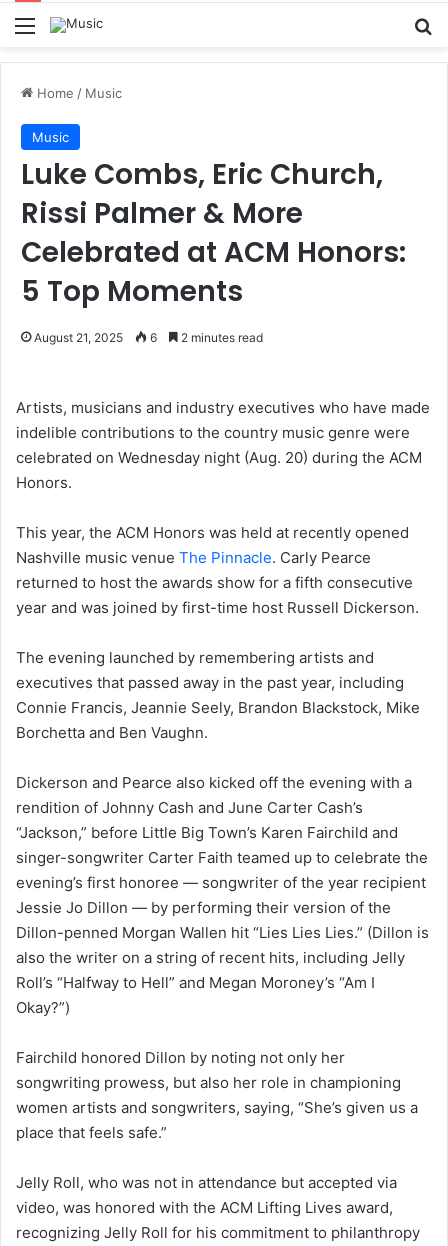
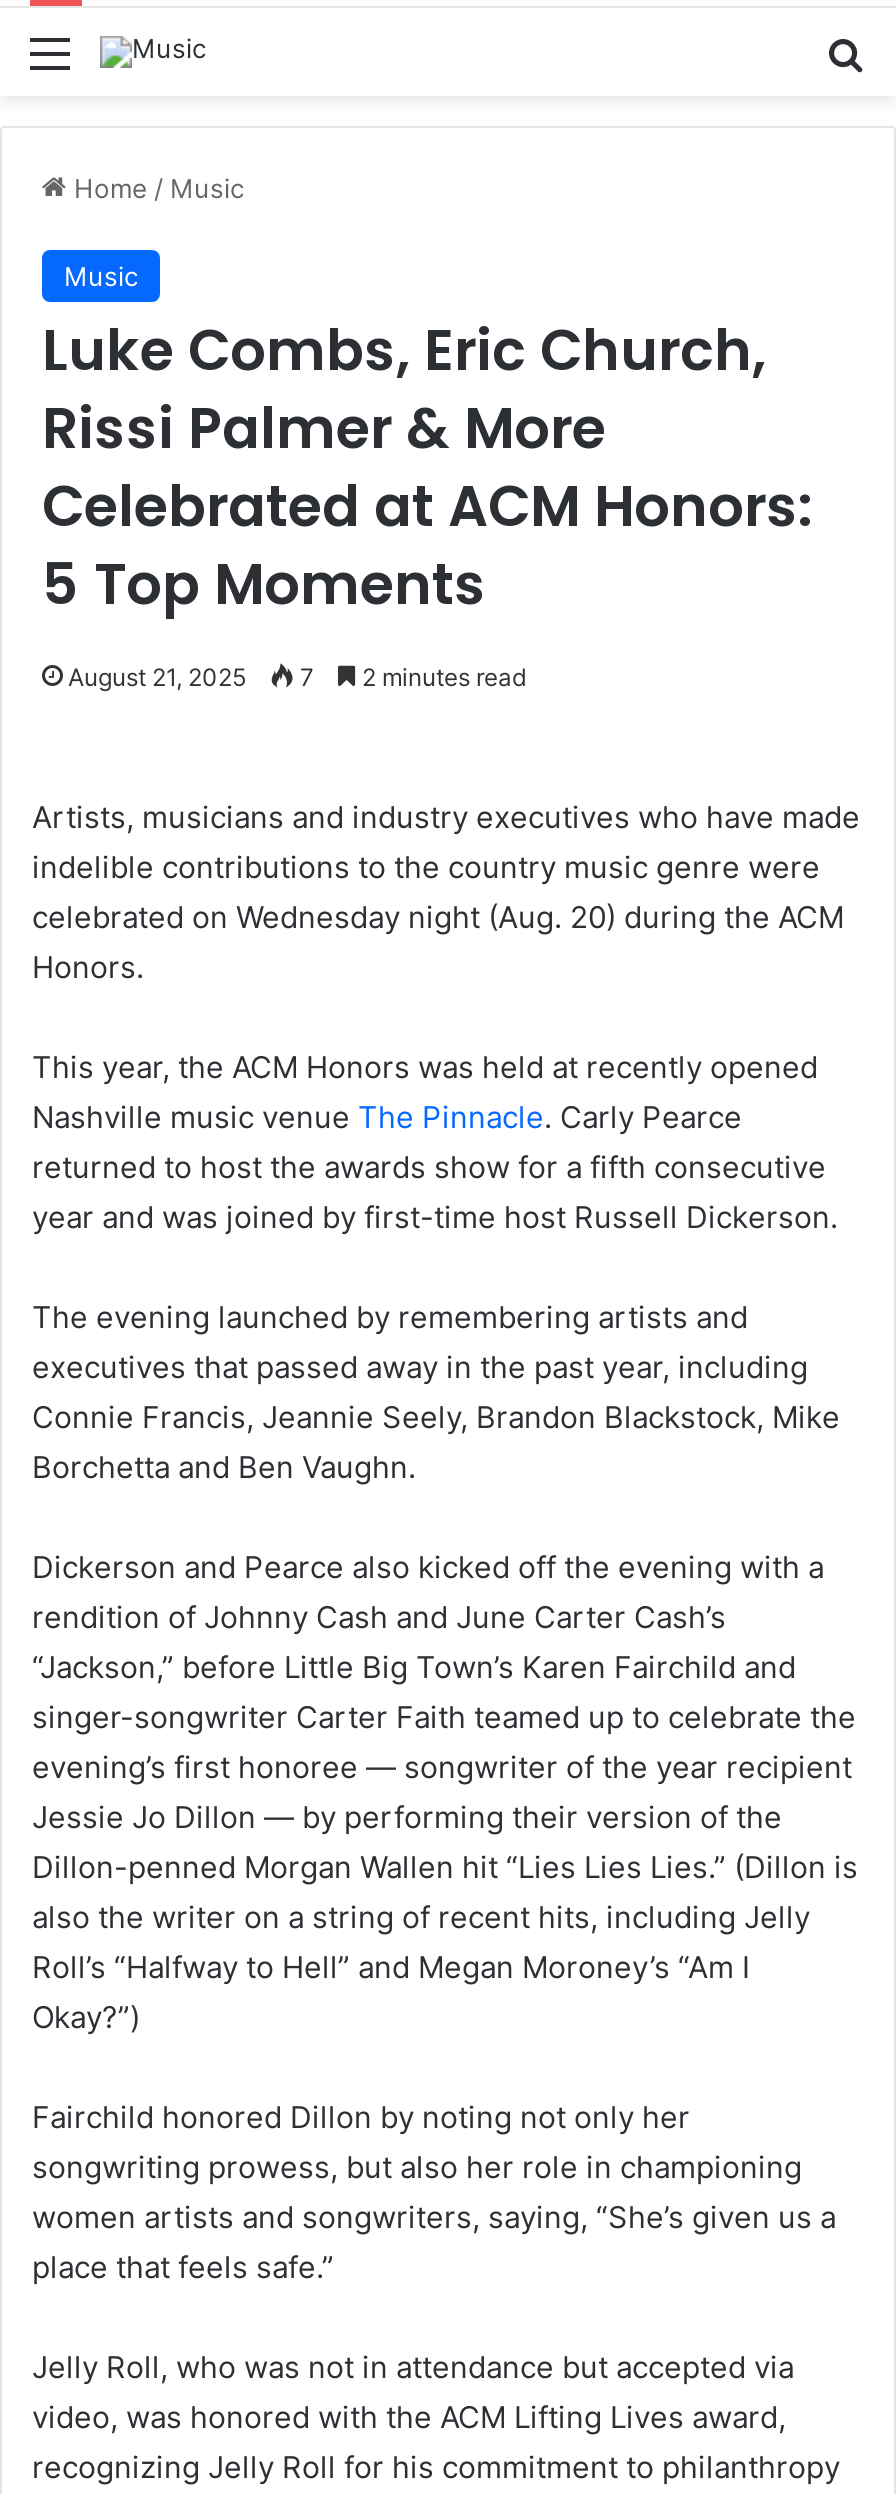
- August 21, 2025 6 2 minutes read
+ August 21, 2025 7 2 minutes read
